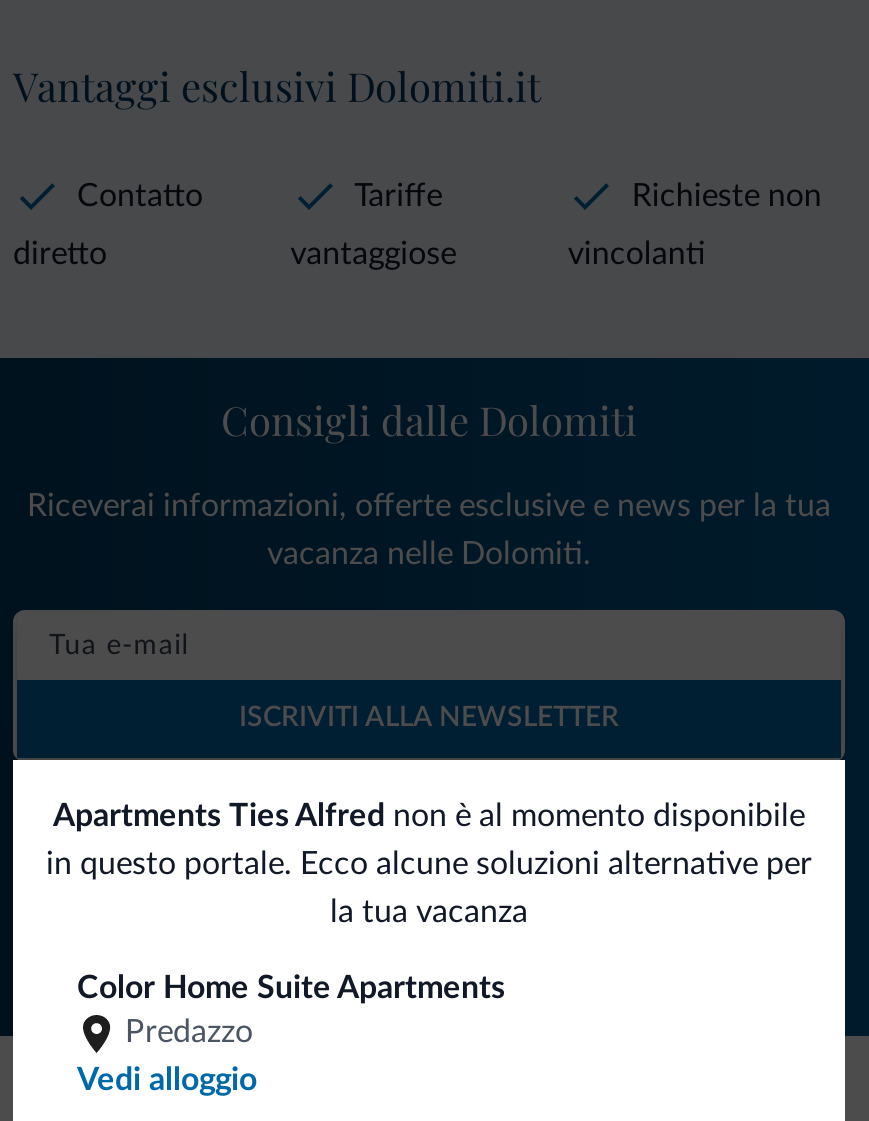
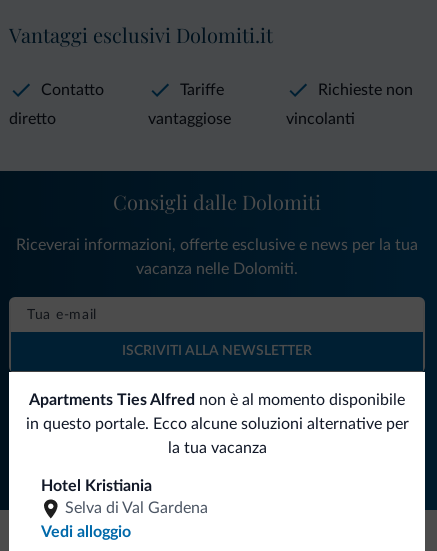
- Color Home Suite Apartments
- Predazzo
+ Hotel Kristiania
+ Selva di Val Gardena
